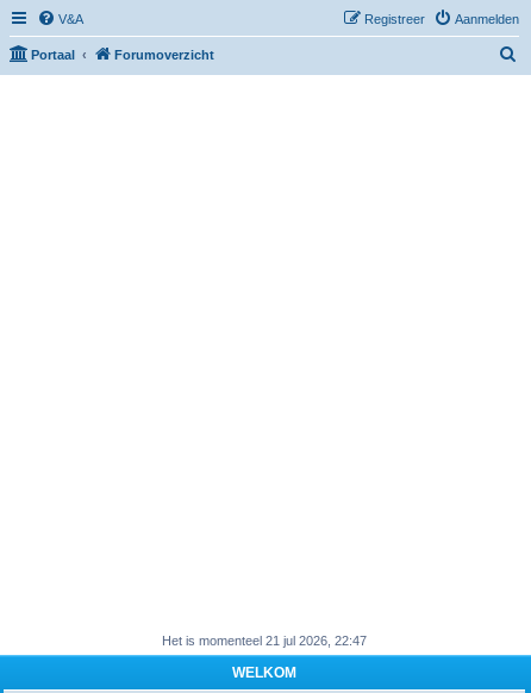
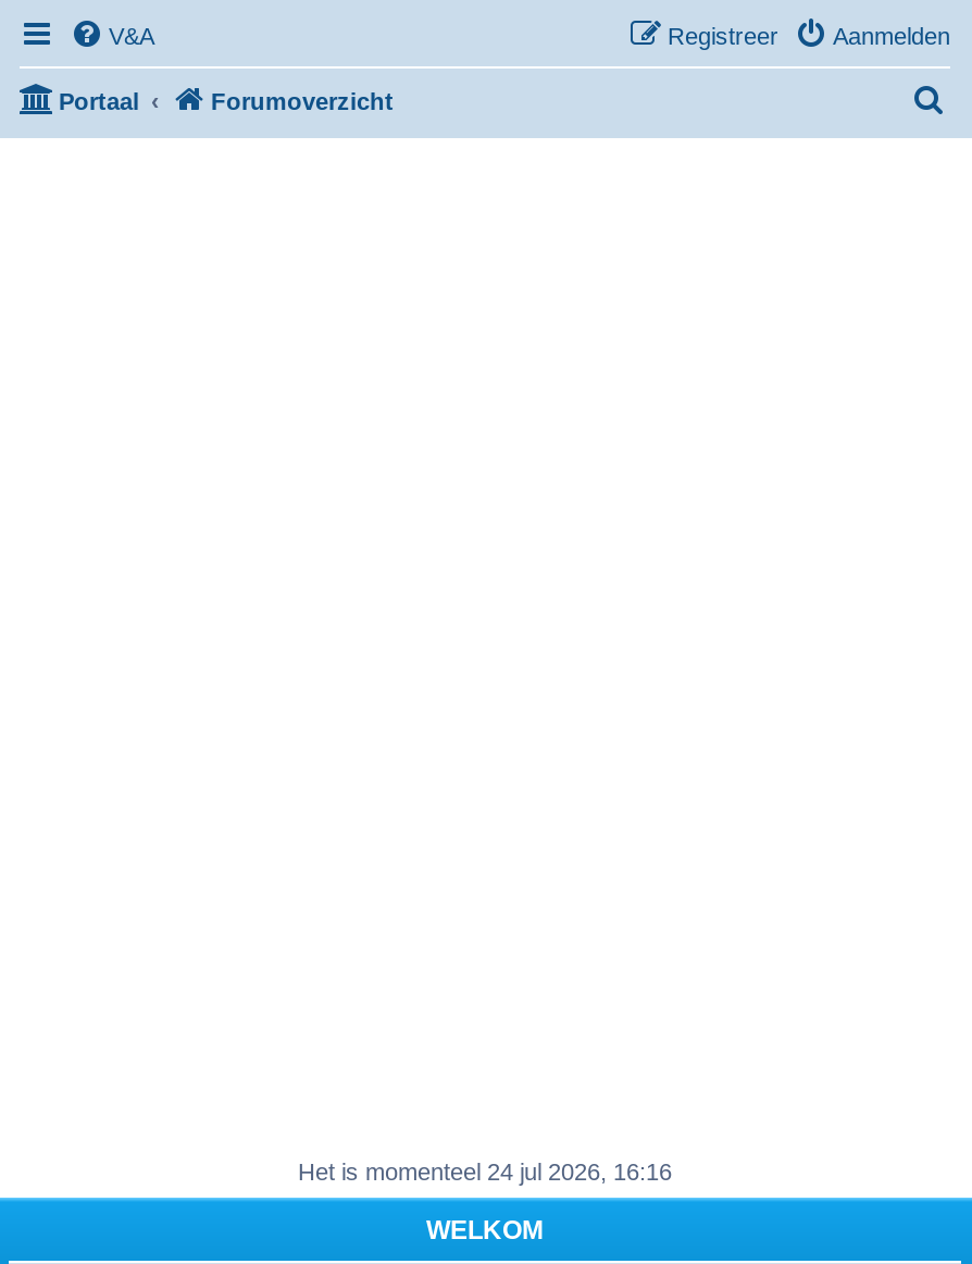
- Het is momenteel 21 jul 2026, 22:47
+ Het is momenteel 24 jul 2026, 16:16
